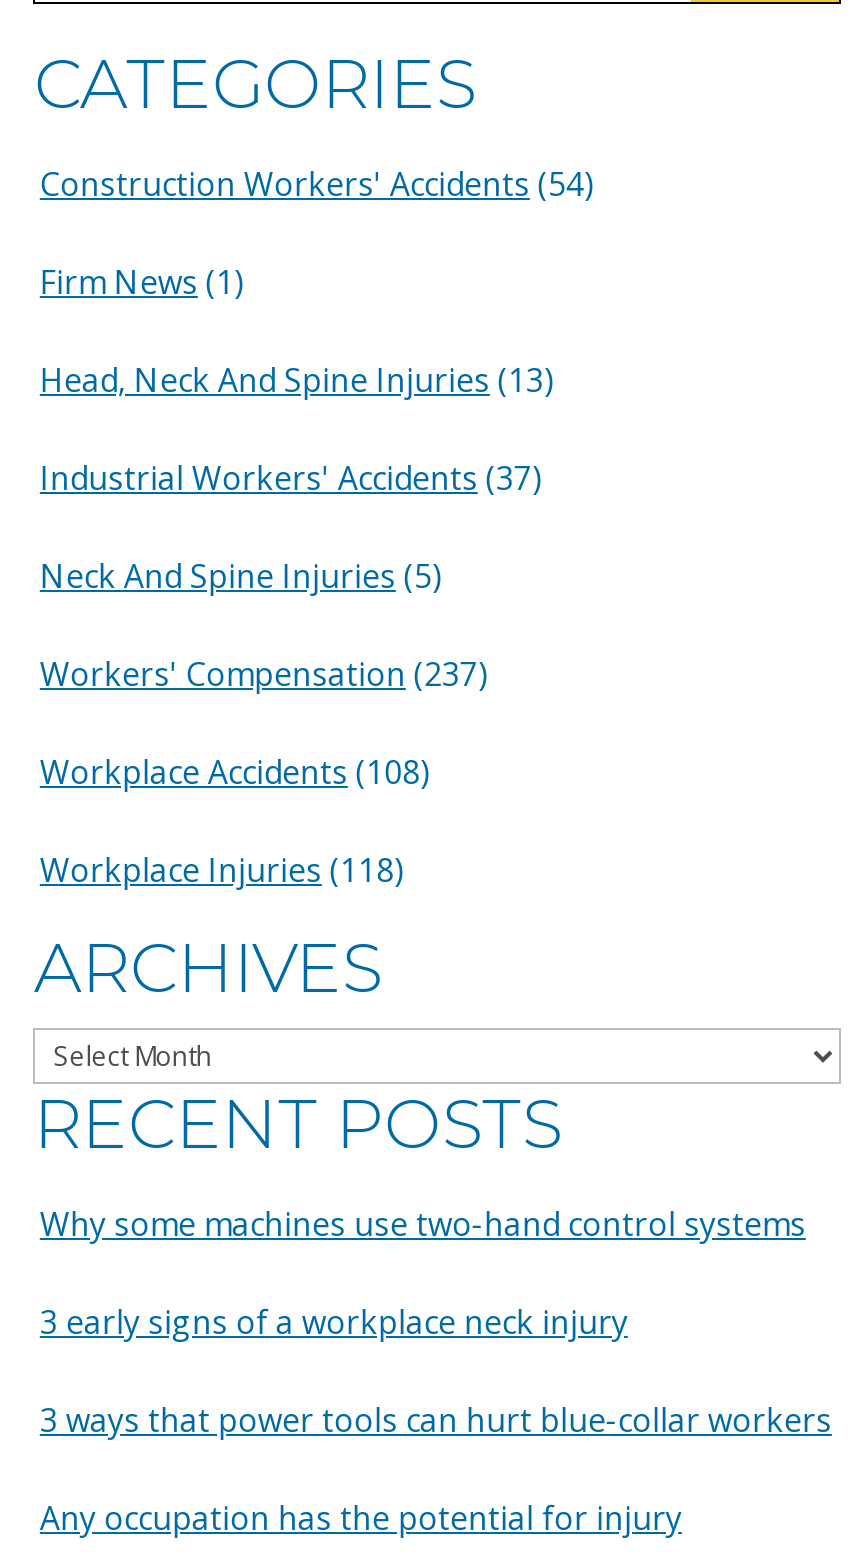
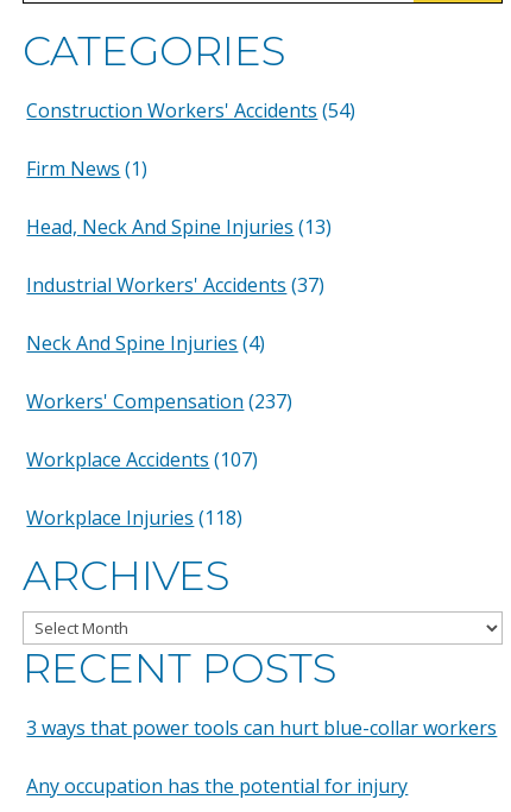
- Neck And Spine Injuries (5)
+ Neck And Spine Injuries (4)

- Workplace Accidents (108)
+ Workplace Accidents (107)

- Why some machines use two-hand control systems
- 3 early signs of a workplace neck injury
